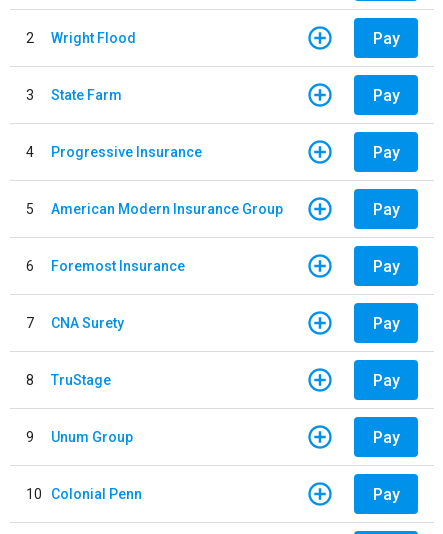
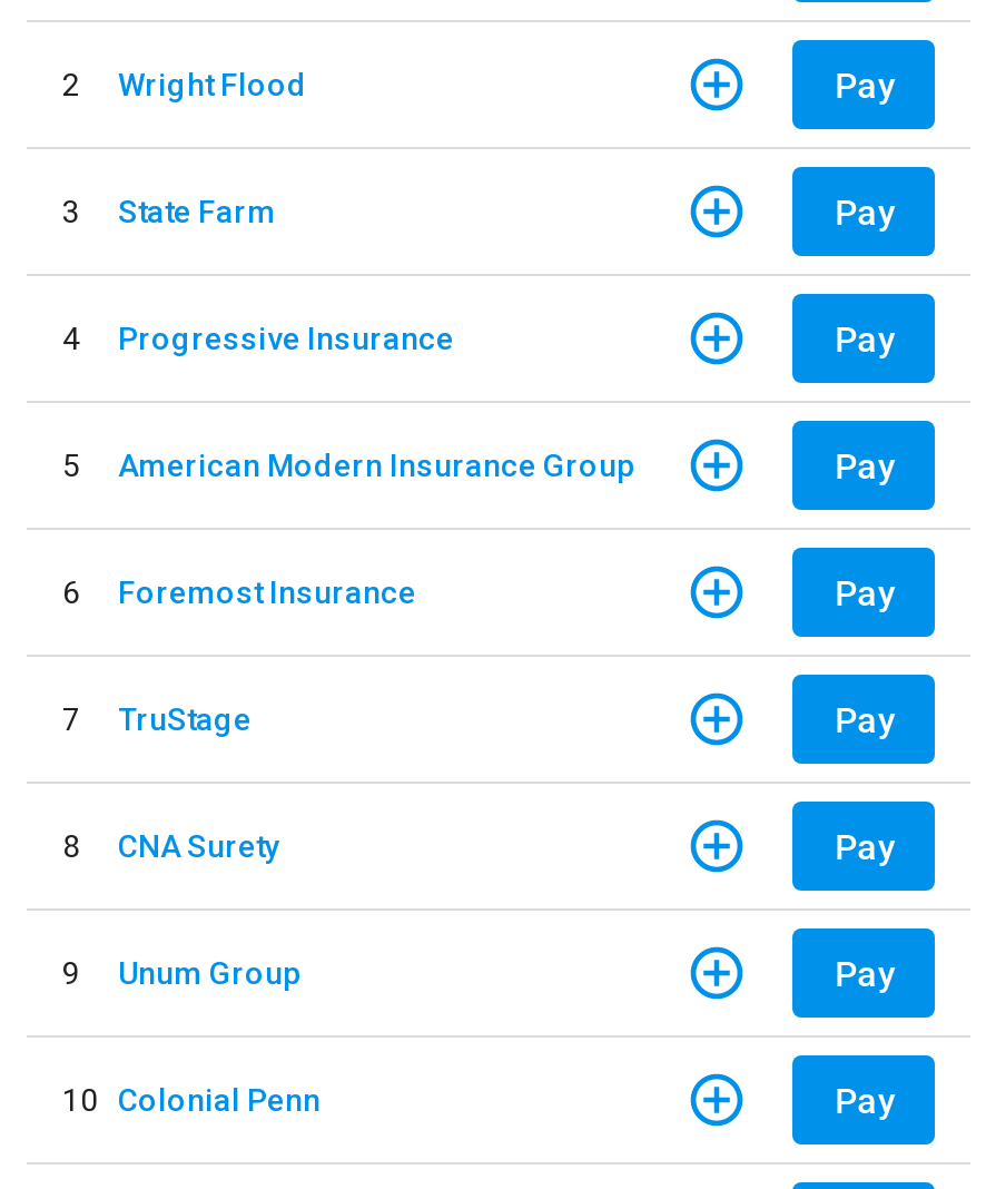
moved down: CNA Surety

moved up: TruStage
